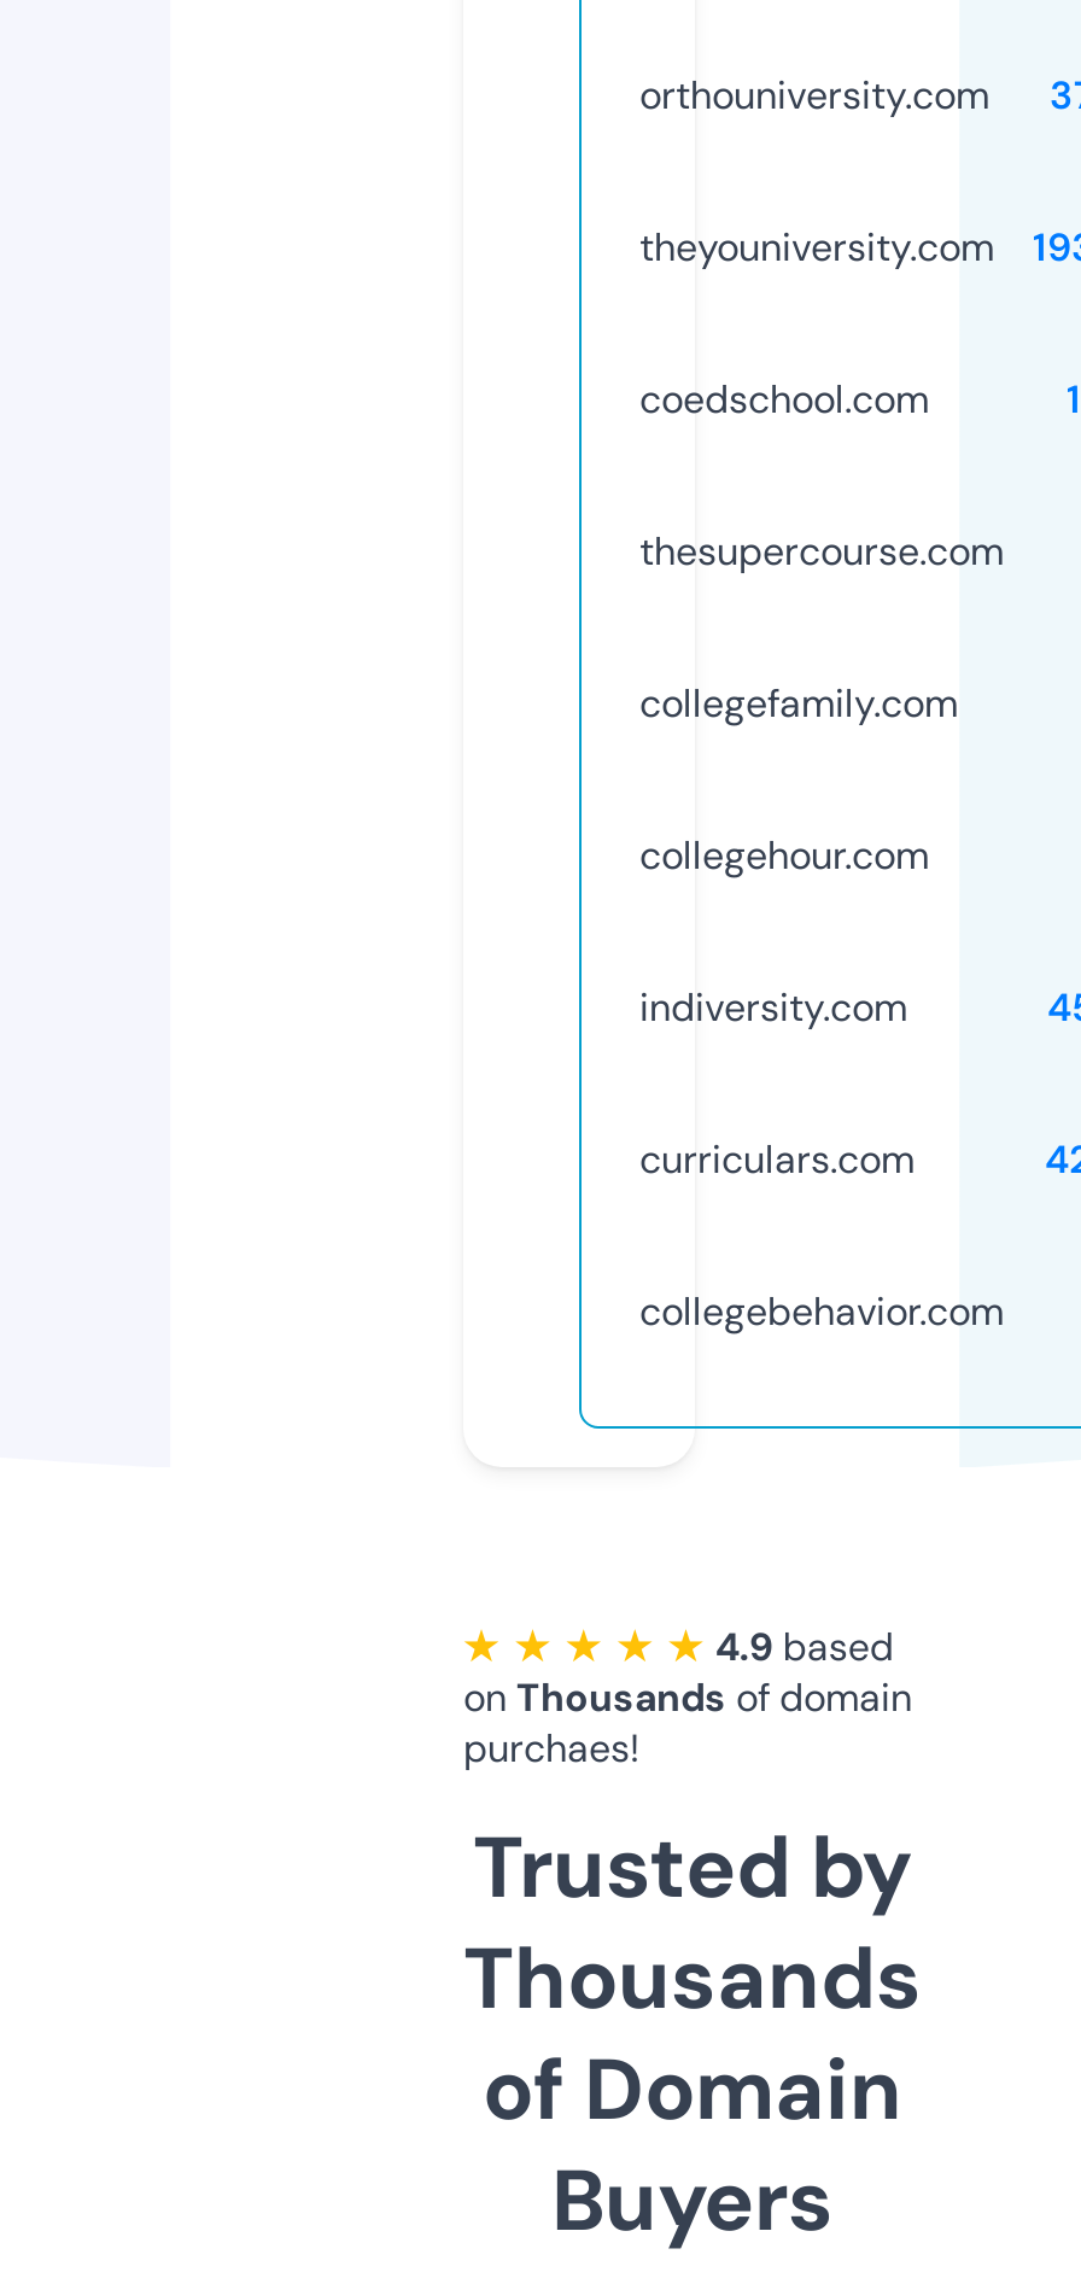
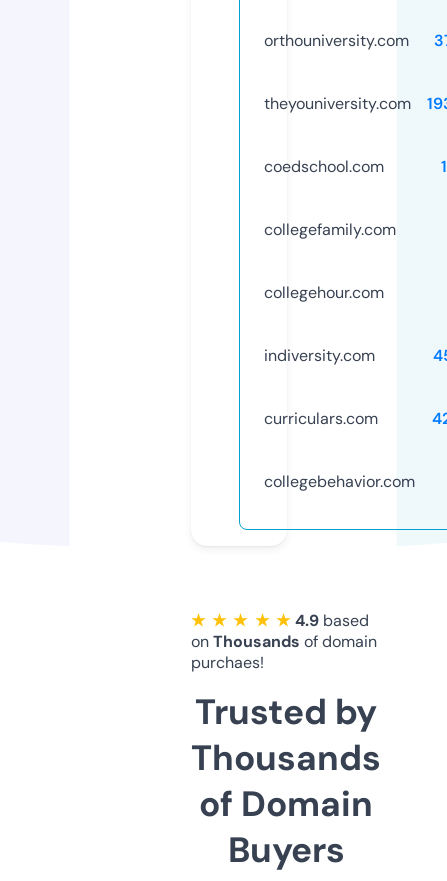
- thesupercourse.com
